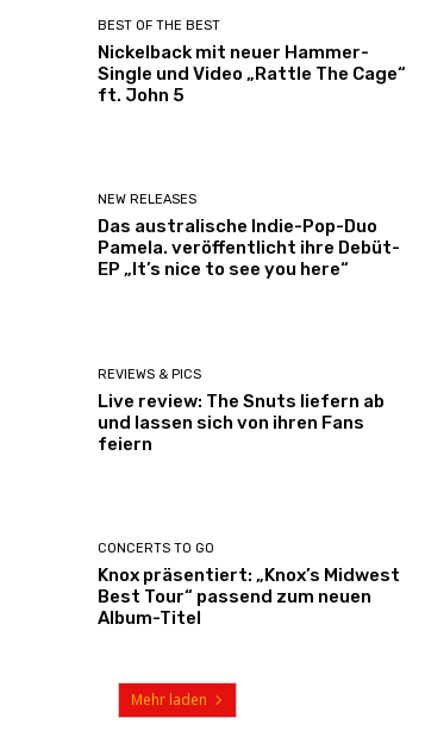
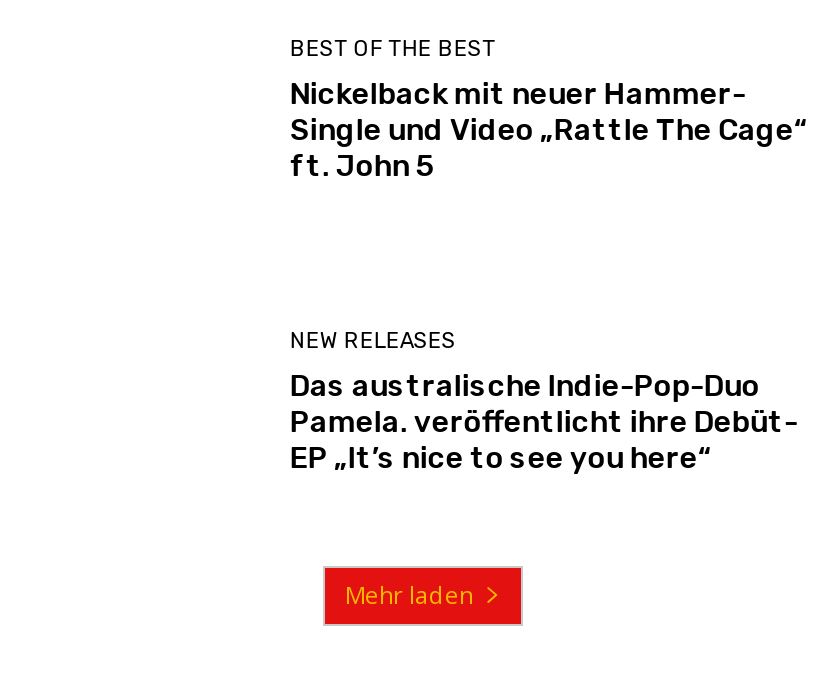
- REVIEWS & PICS
- Live review: The Snuts liefern ab
- und lassen sich von ihren Fans
- feiern

- CONCERTS TO GO
- Knox präsentiert: „Knox’s Midwest
- Best Tour“ passend zum neuen
- Album-Titel
